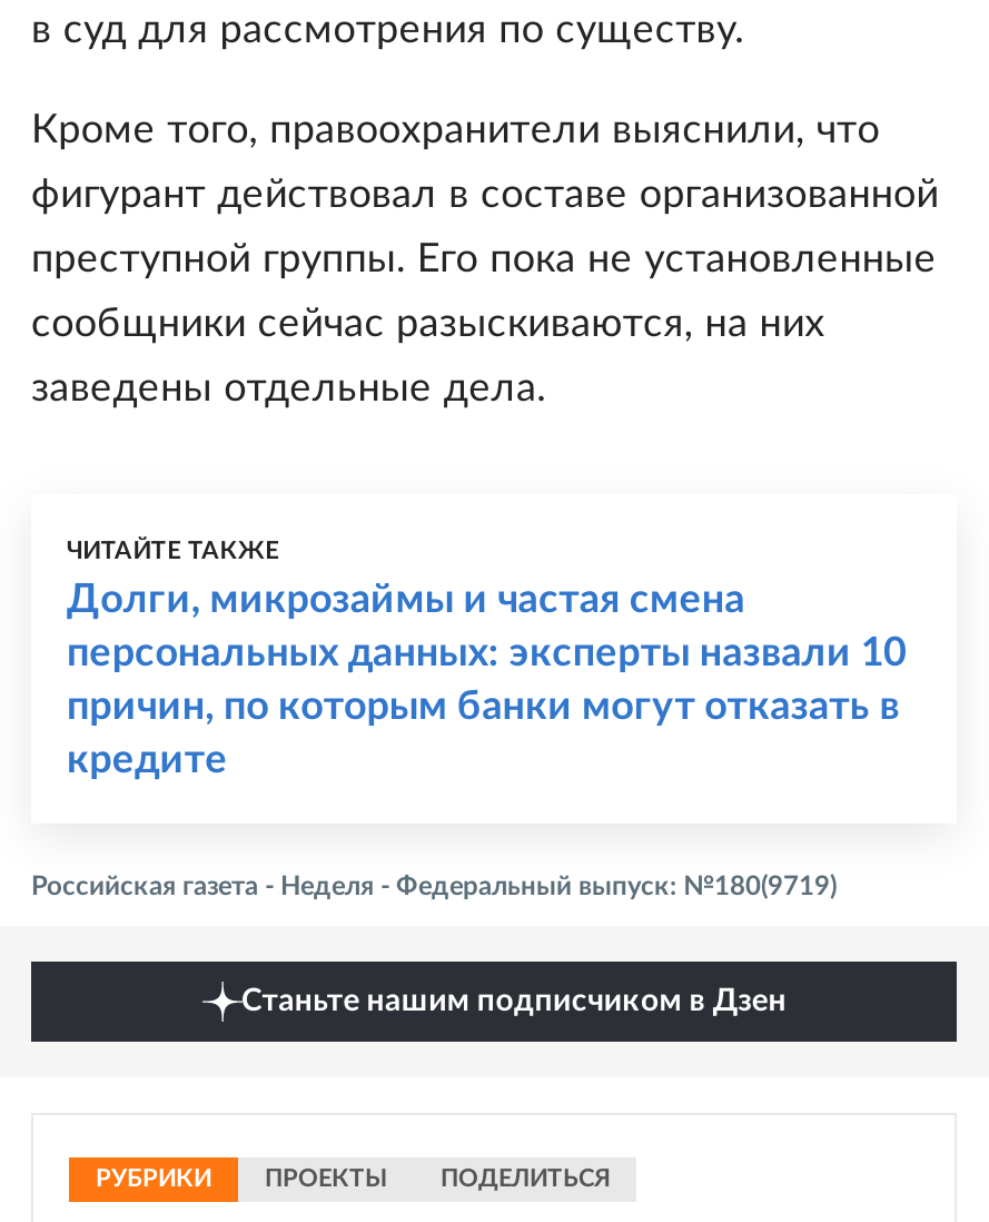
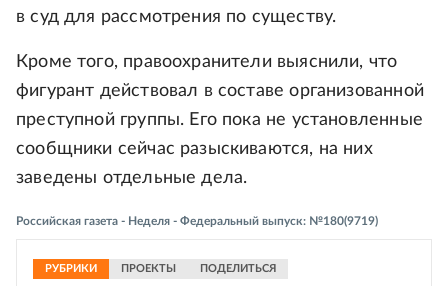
- ЧИТАЙТЕ ТАКЖЕ
- Долги, микрозаймы и частая смена
- персональных данных: эксперты назвали 10
- причин, по которым банки могут отказать в
- кредите

- Станьте нашим подписчиком в Дзен
